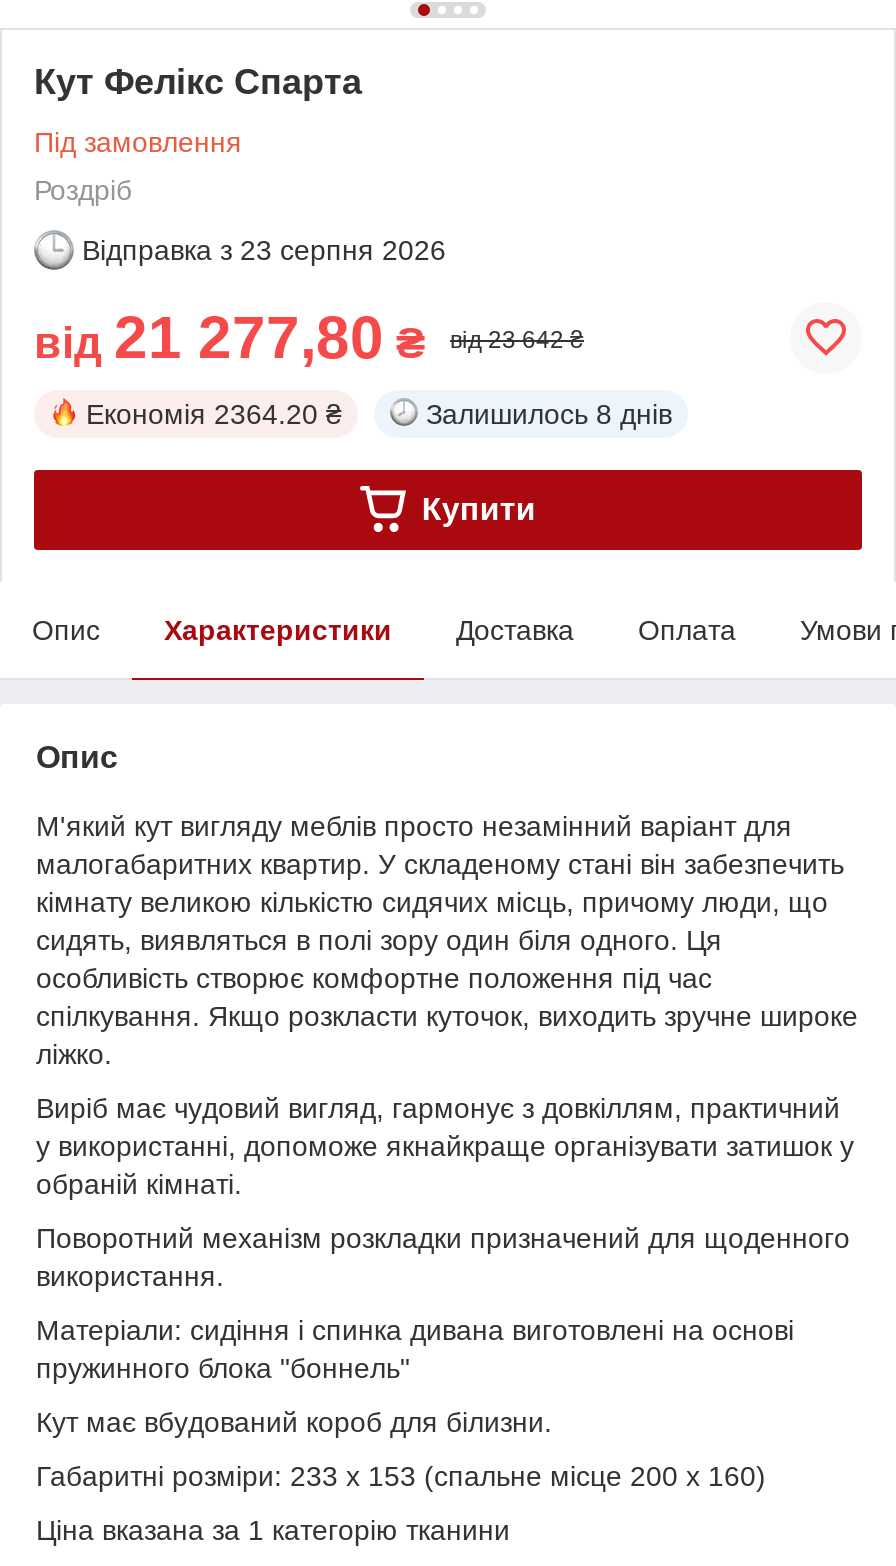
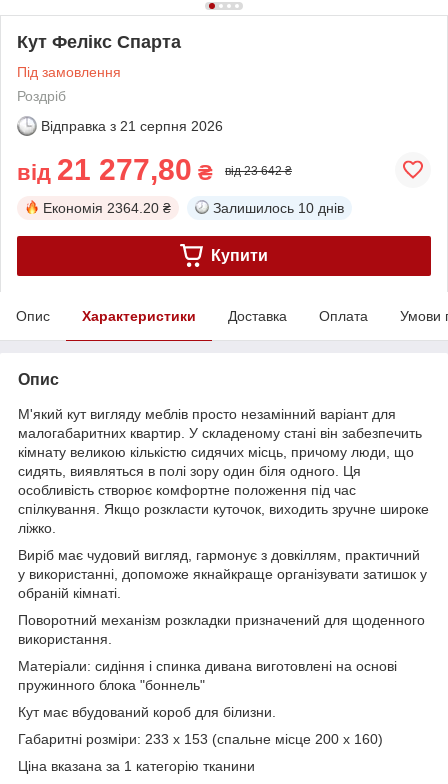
- Відправка з 23 серпня 2026
+ Відправка з 21 серпня 2026

- Залишилось 8 днів
+ Залишилось 10 днів
